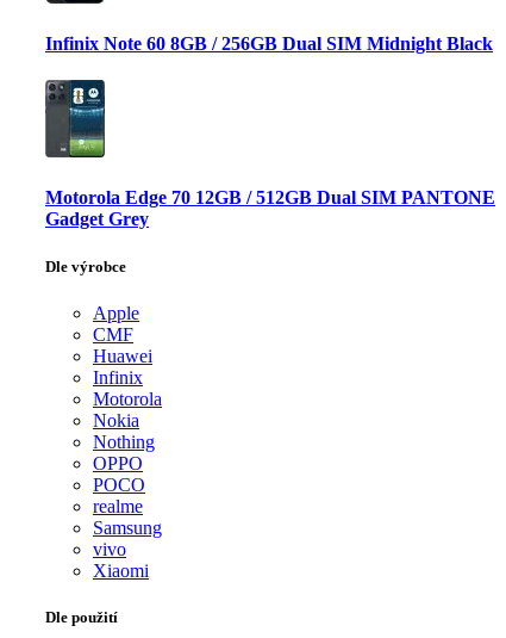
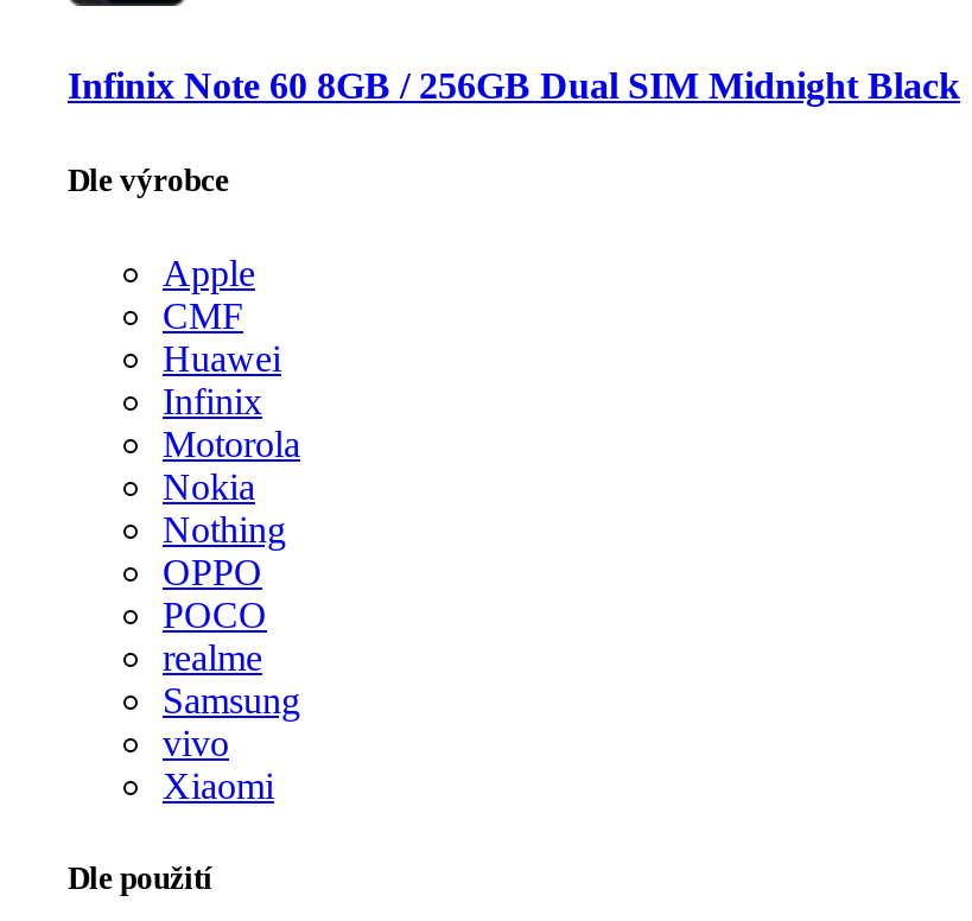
- [image]
- Motorola Edge 70 12GB / 512GB Dual SIM PANTONE
- Gadget Grey
